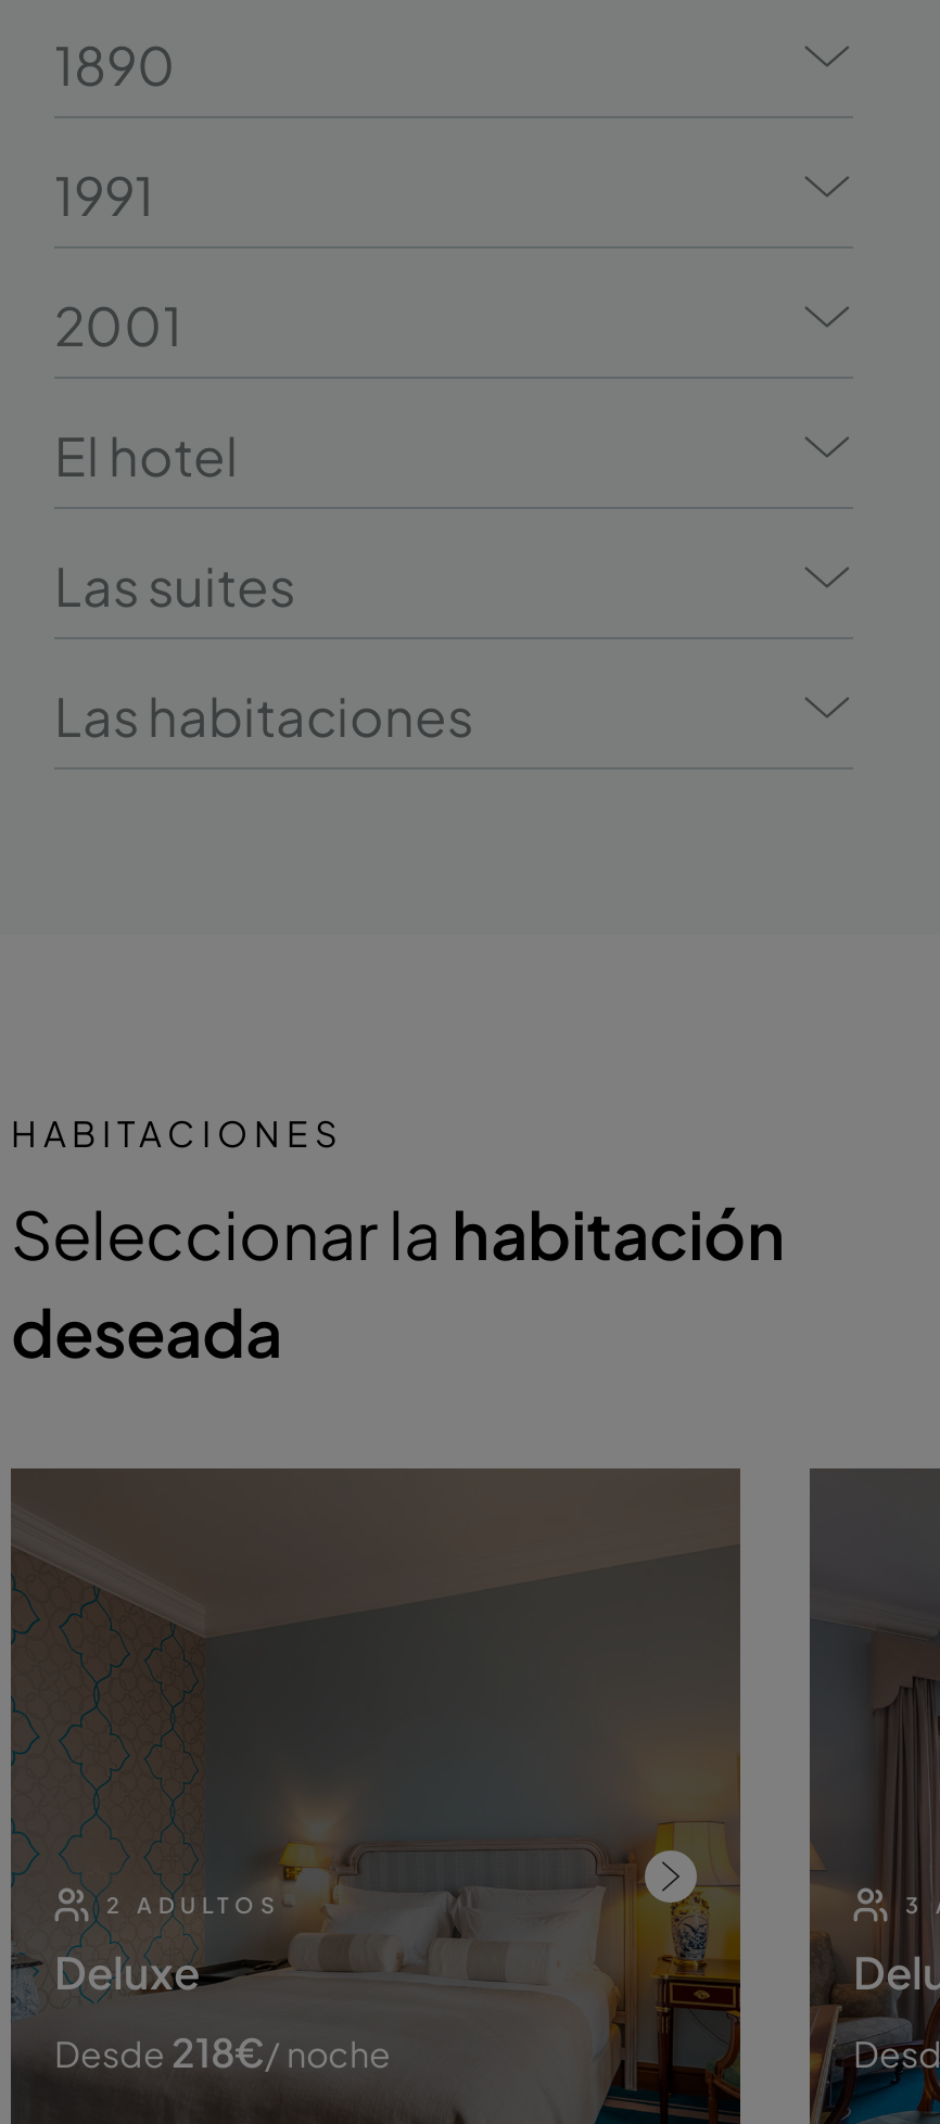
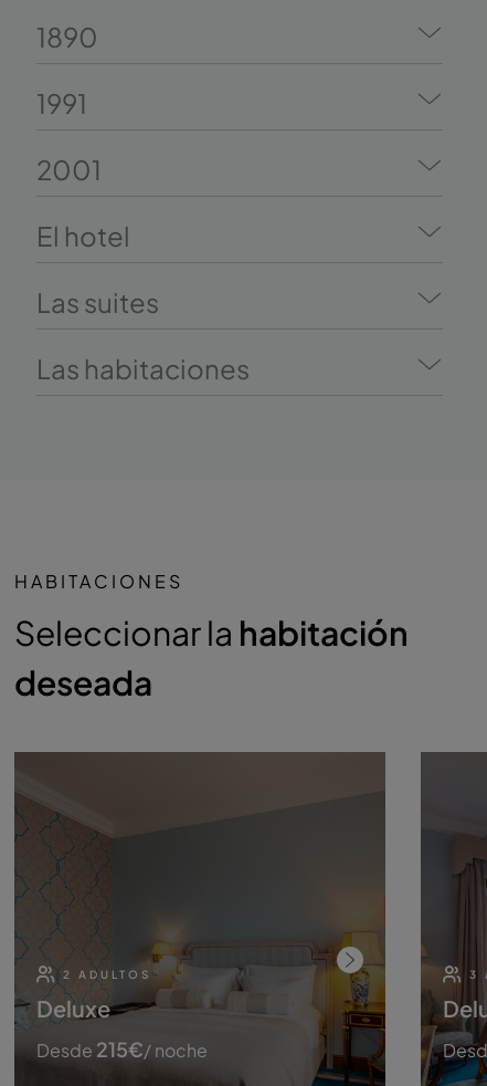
- Desde 218€/ noche
+ Desde 215€/ noche
